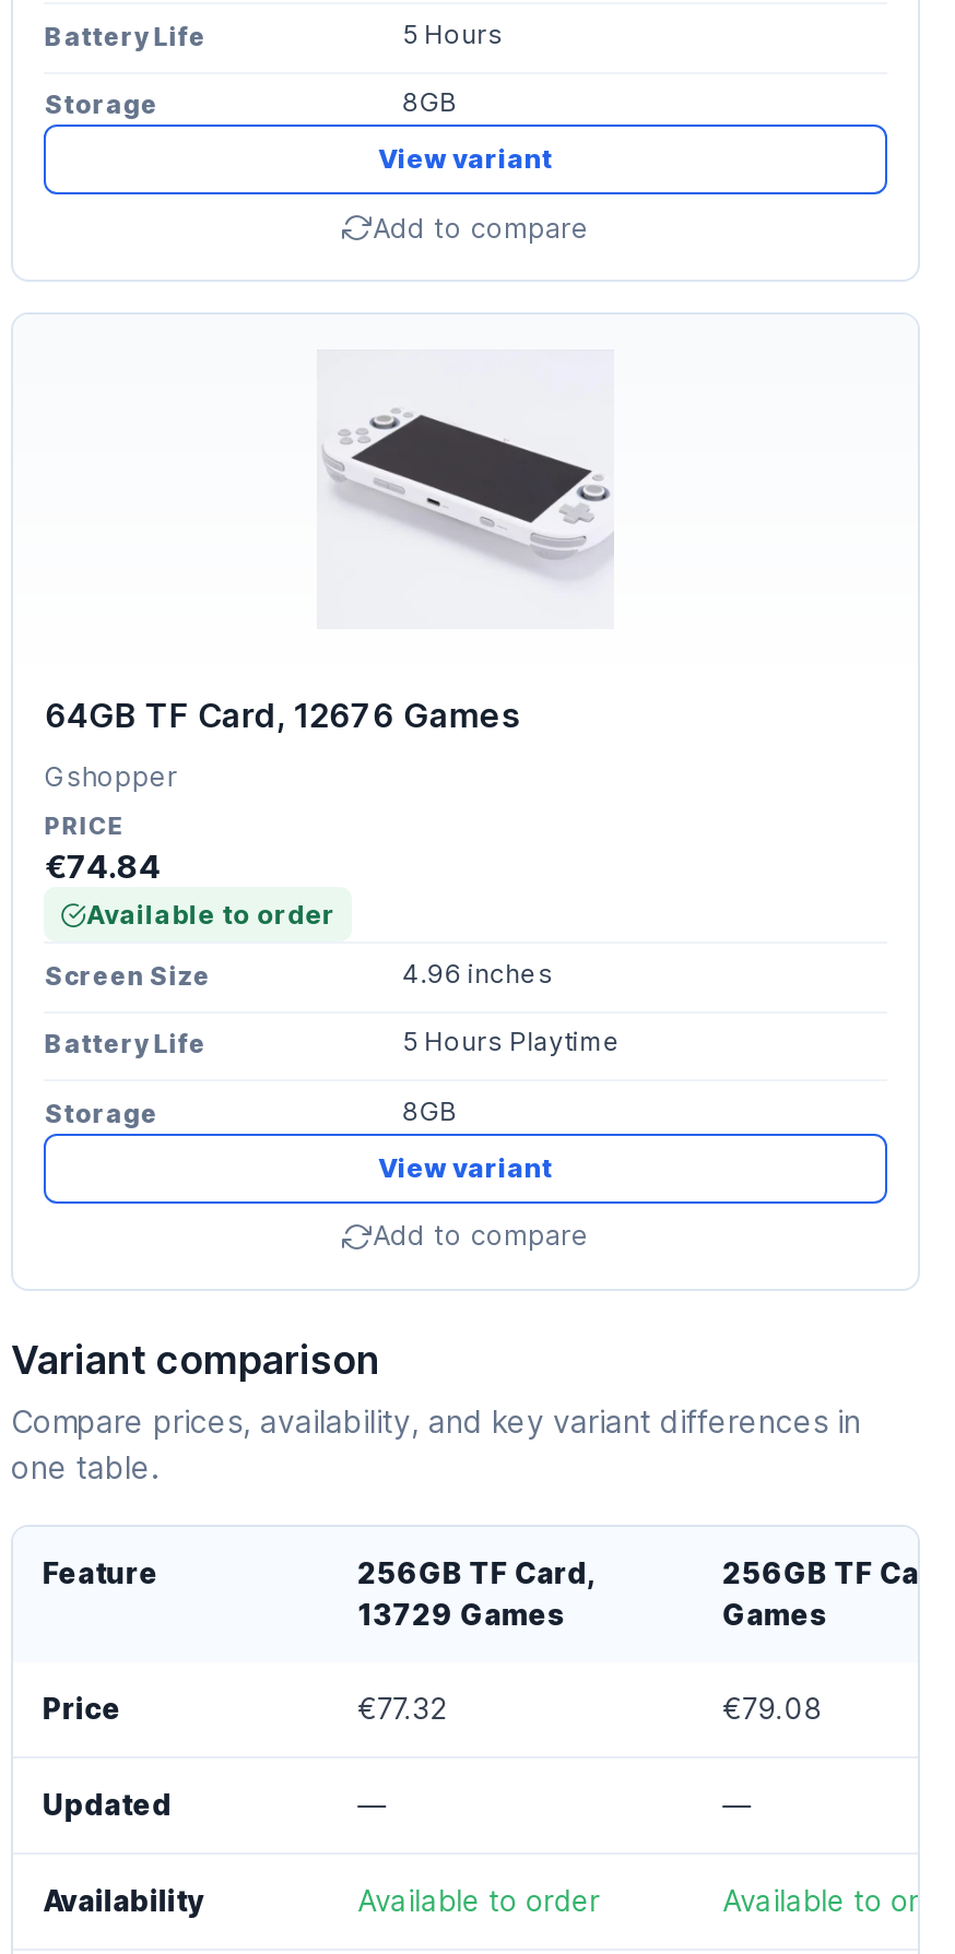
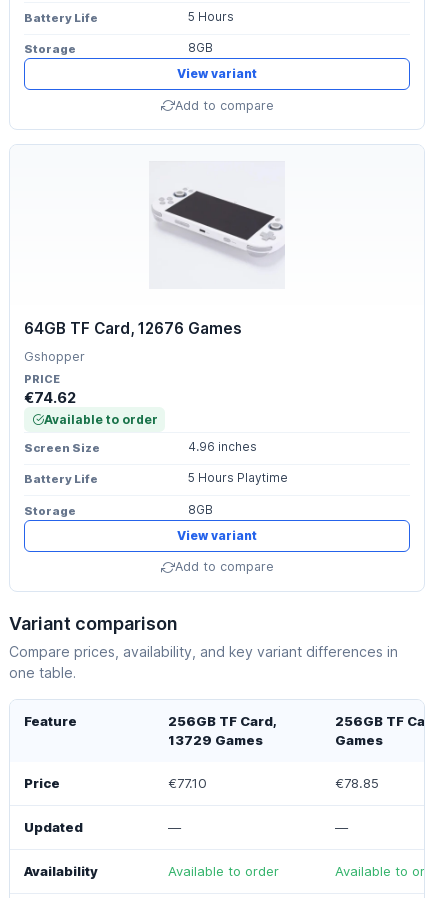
- €74.84
+ €74.62

- €77.32
+ €77.10

- €79.08
+ €78.85
